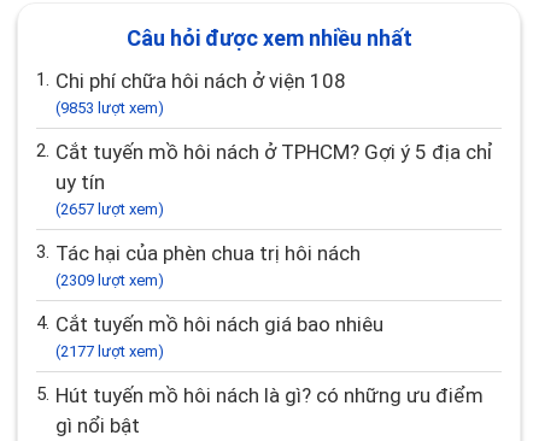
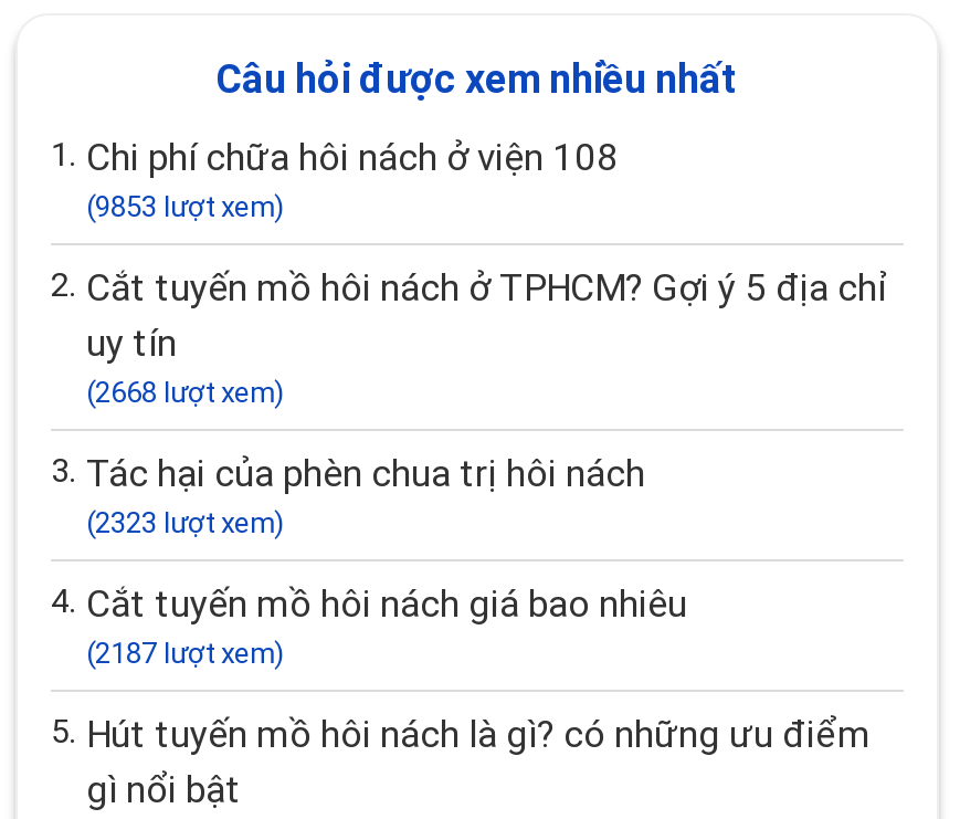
- (2657 lượt xem)
+ (2668 lượt xem)

- (2309 lượt xem)
+ (2323 lượt xem)

- (2177 lượt xem)
+ (2187 lượt xem)
